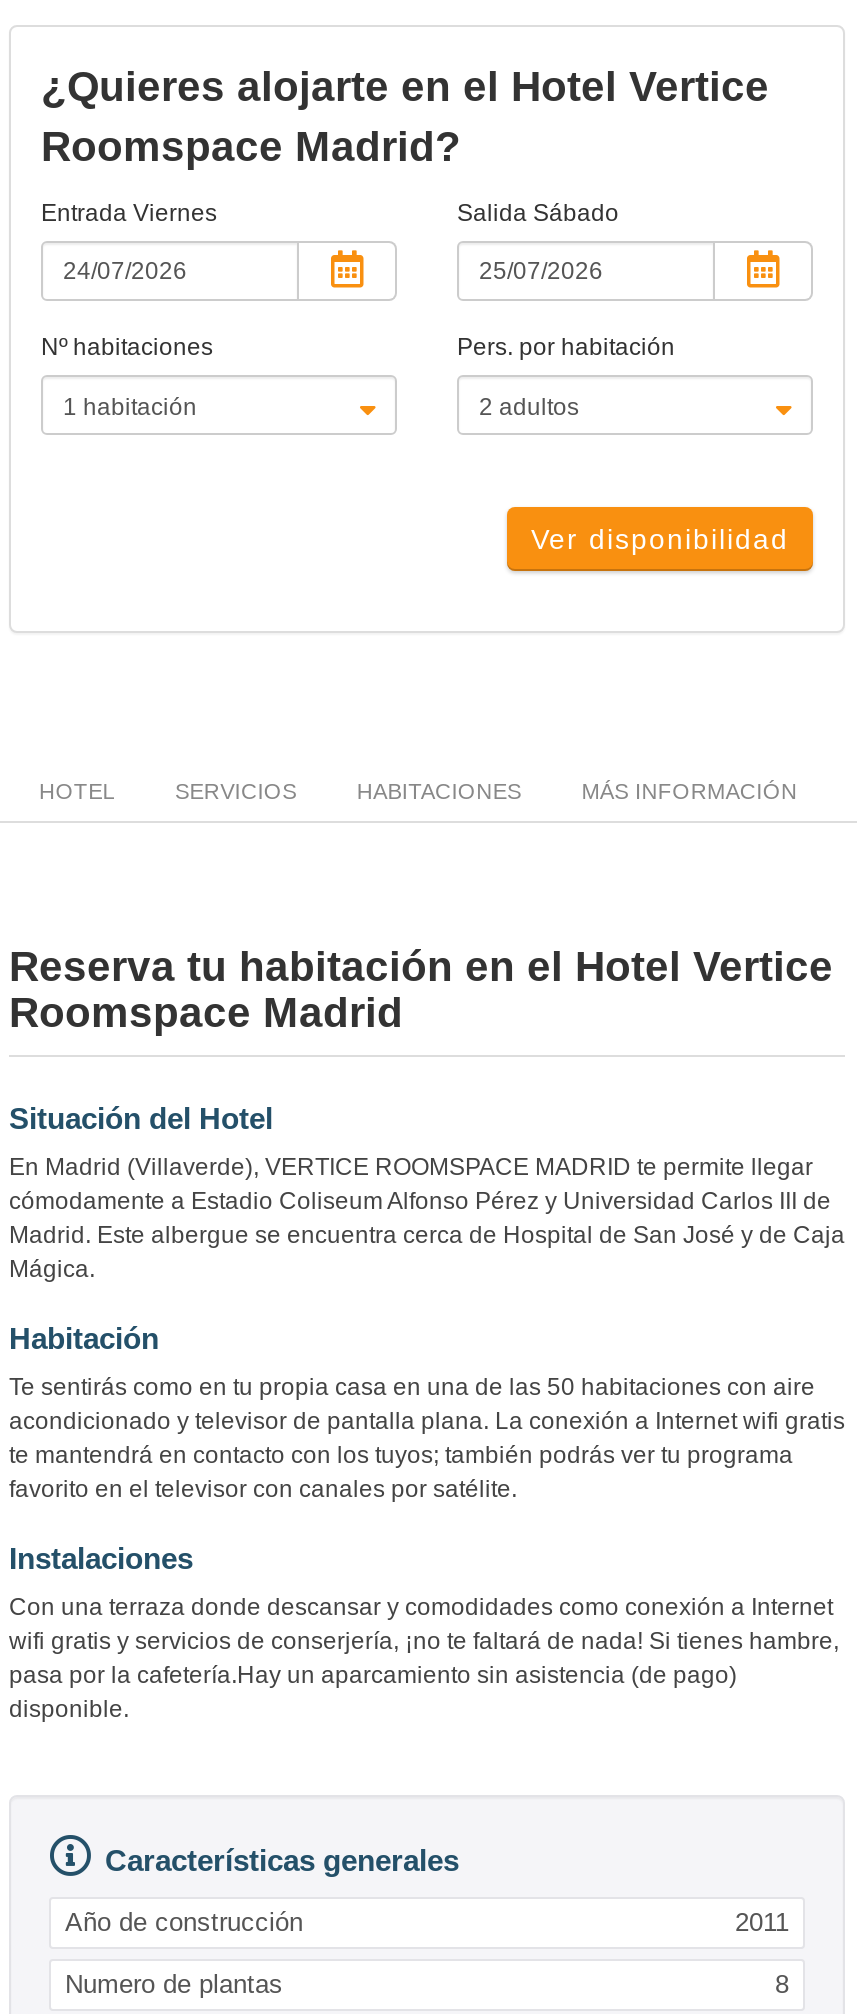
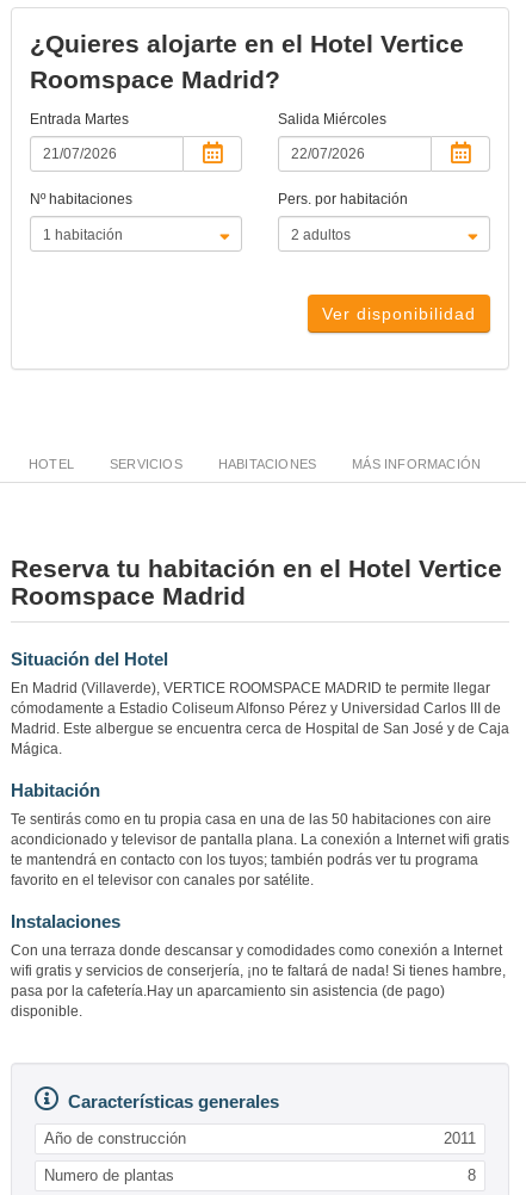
- Entrada Viernes
+ Entrada Martes

- Salida Sábado
+ Salida Miércoles
